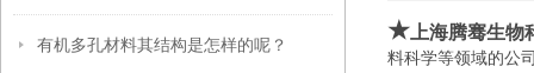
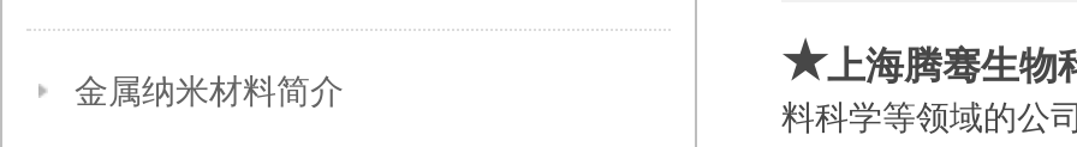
- 有机多孔材料其结构是怎样的呢？
+ 金属纳米材料简介
